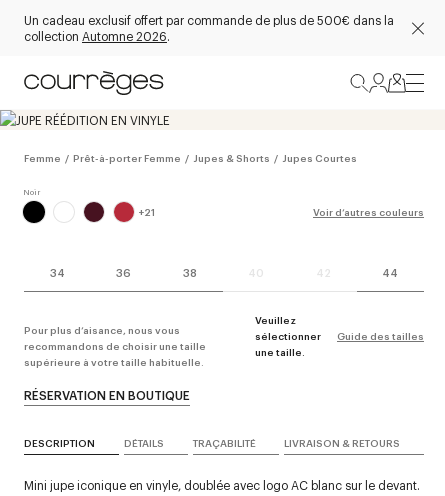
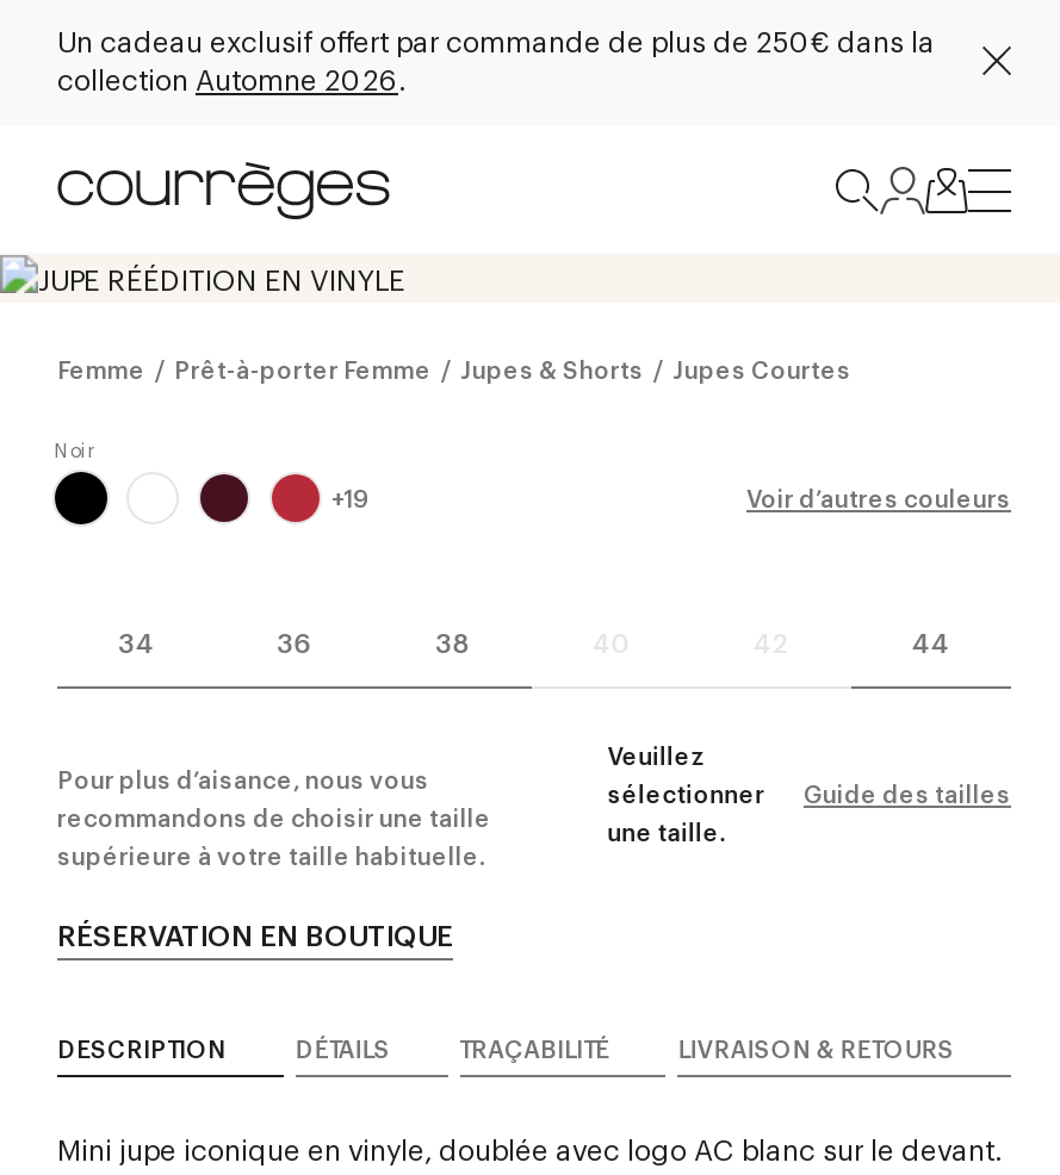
- Un cadeau exclusif offert par commande de plus de 500€ dans la
+ Un cadeau exclusif offert par commande de plus de 250€ dans la

- +21
+ +19
